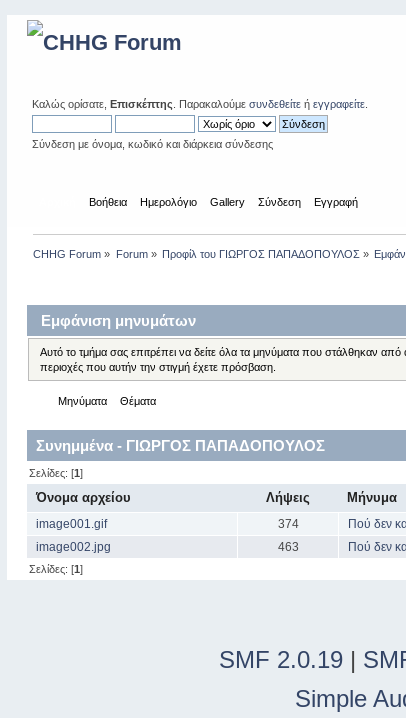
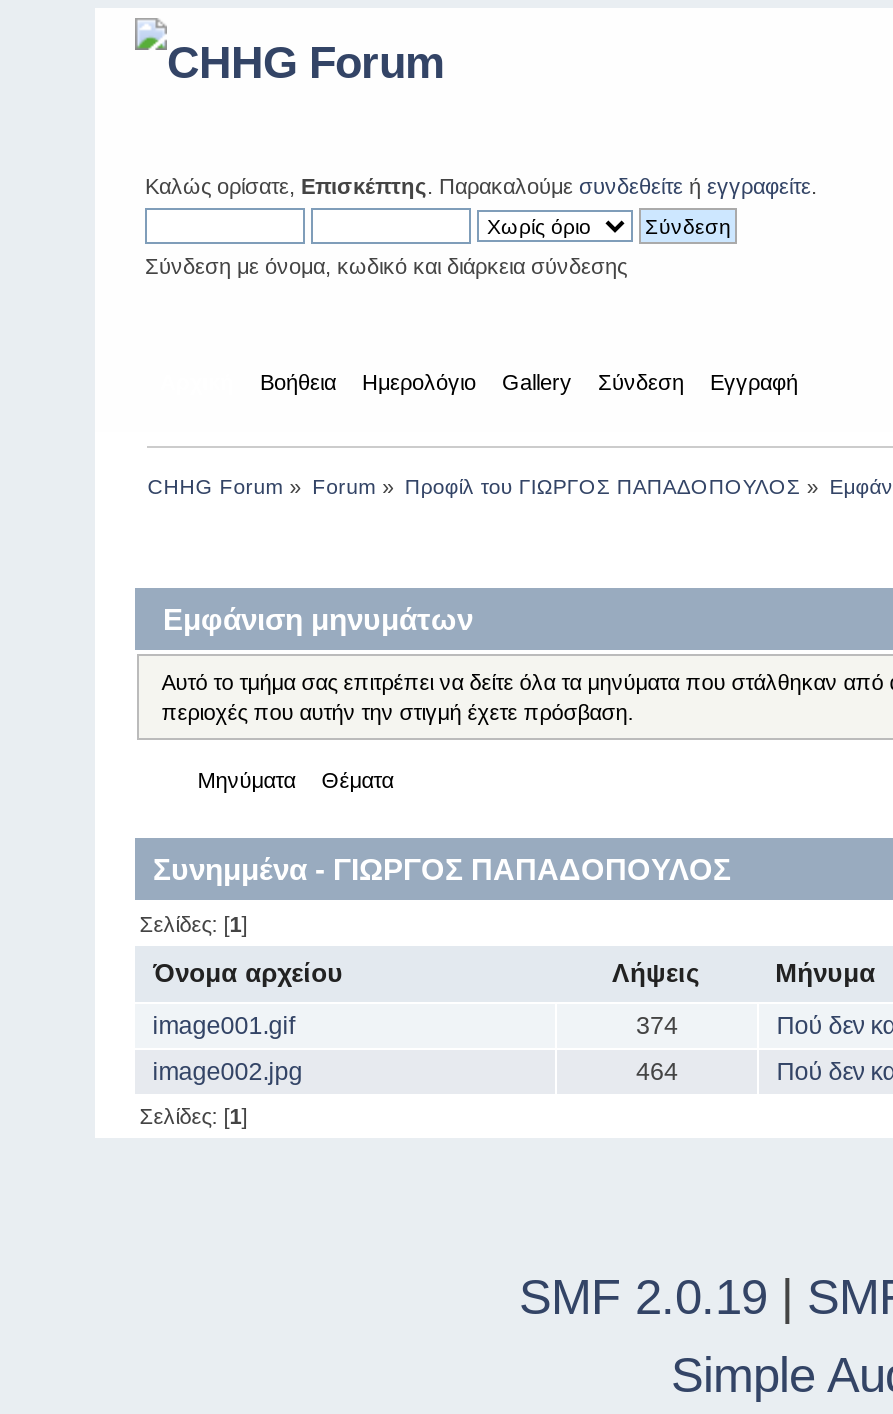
- 463
+ 464
